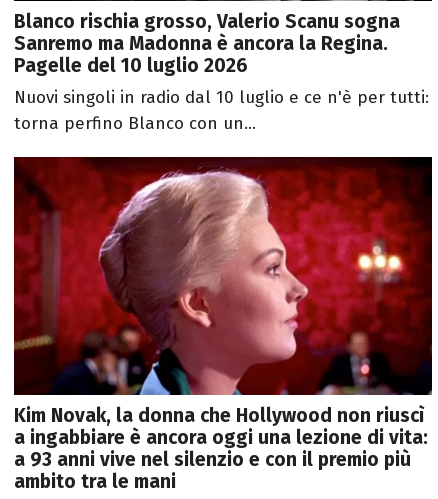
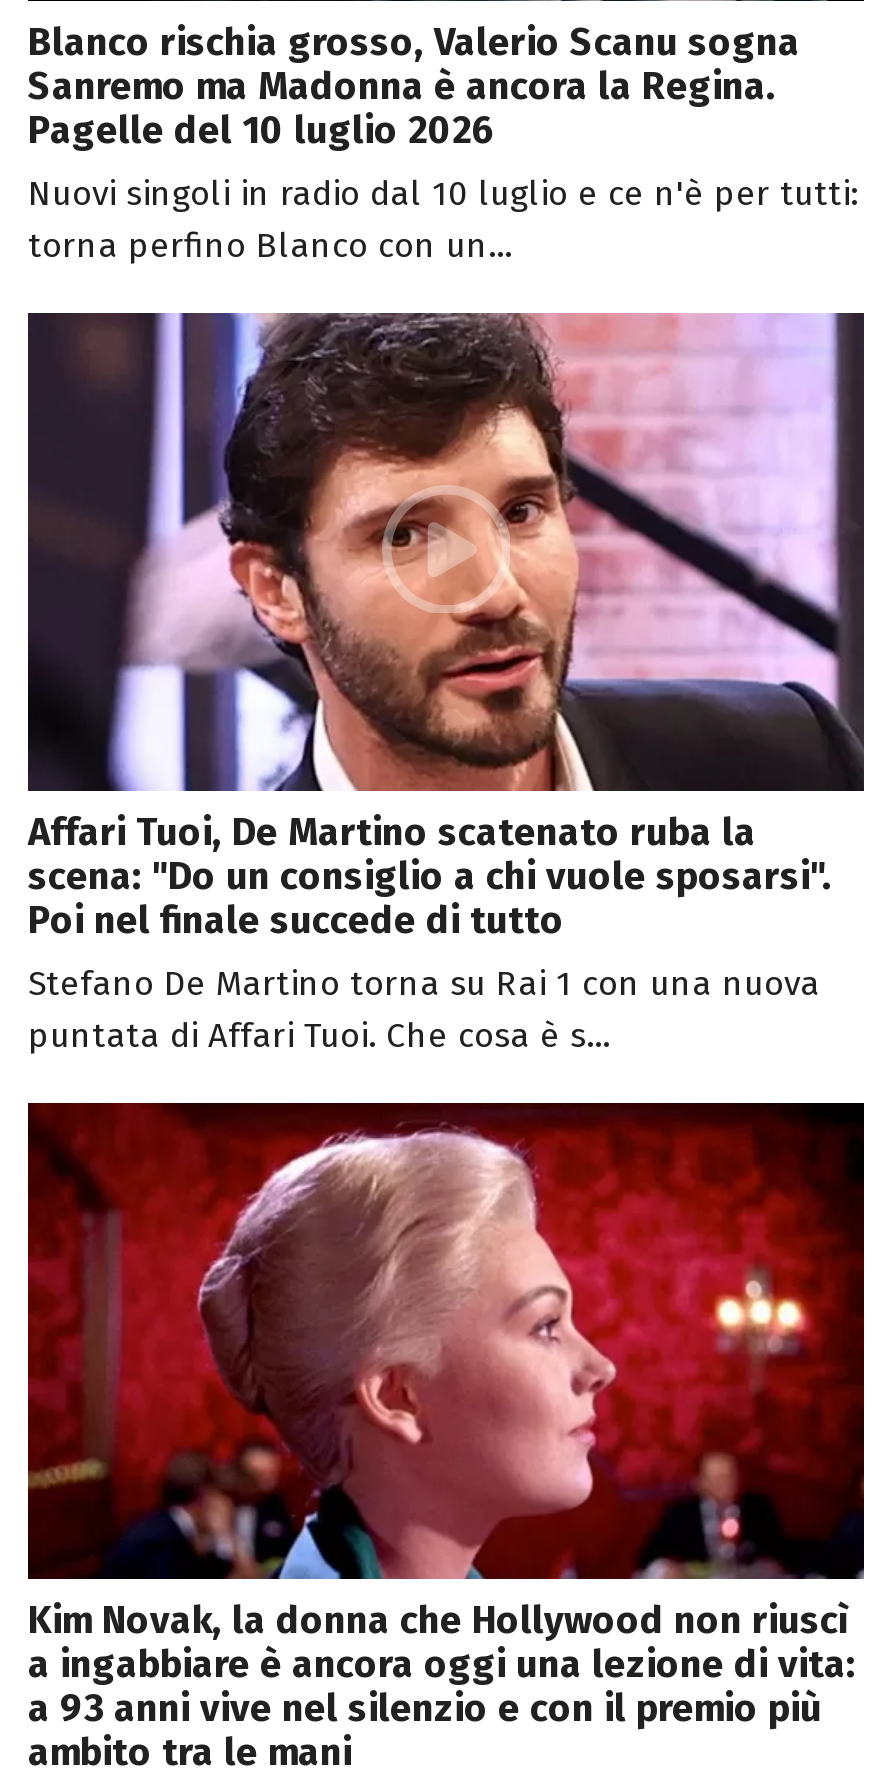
+ [image]
+ Affari Tuoi, De Martino scatenato ruba la
+ scena: "Do un consiglio a chi vuole sposarsi".
+ Poi nel finale succede di tutto
+ Stefano De Martino torna su Rai 1 con una nuova
+ puntata di Affari Tuoi. Che cosa è s...
